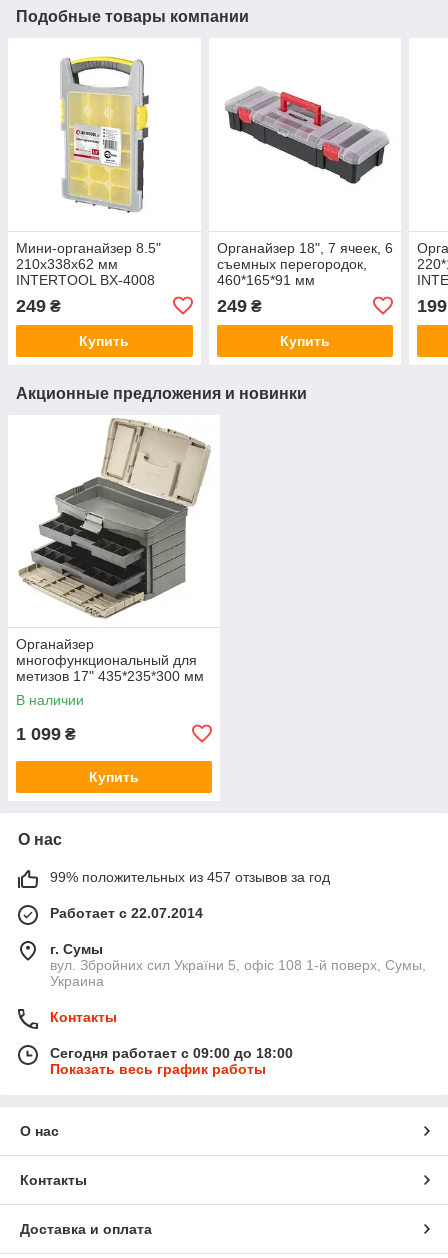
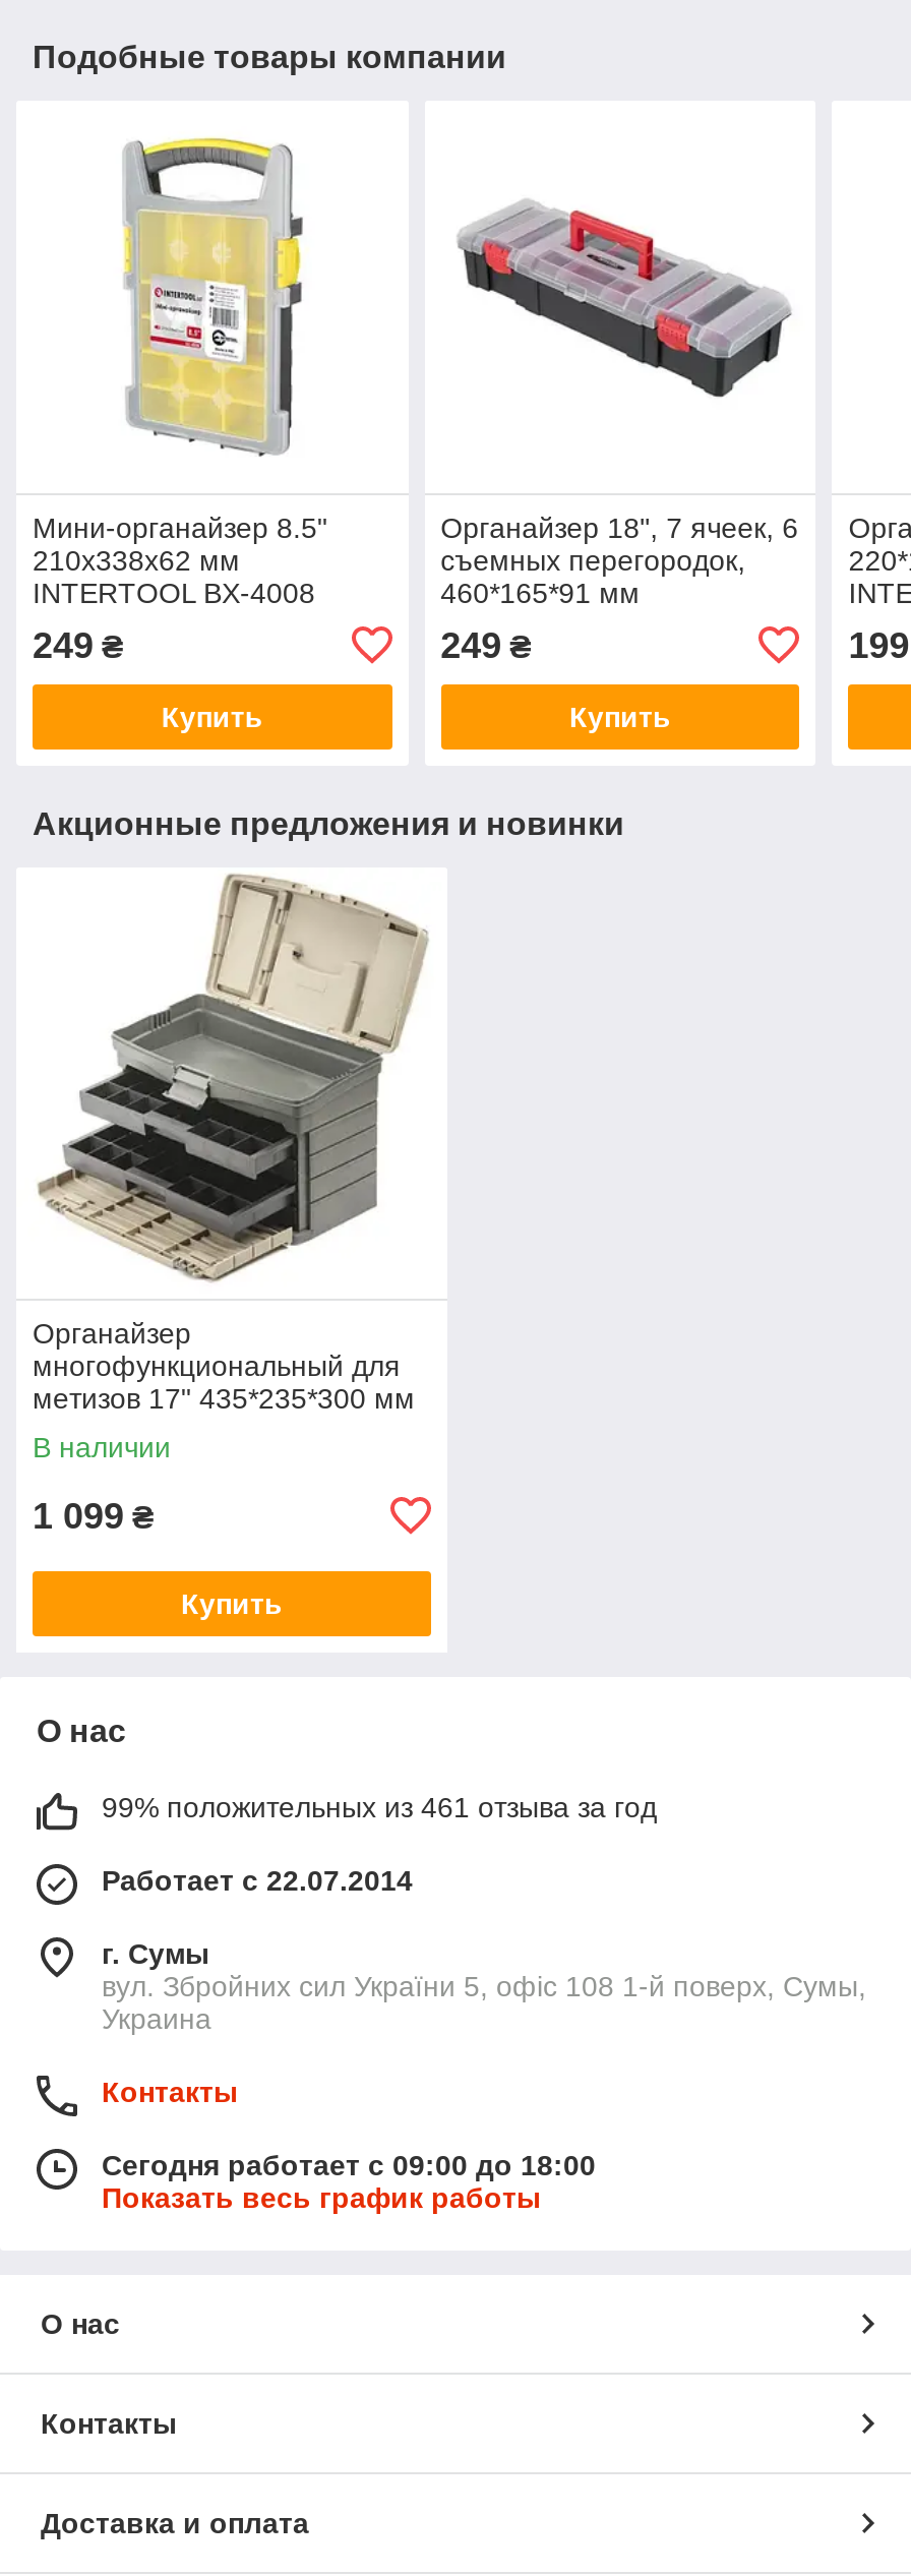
- 99% положительных из 457 отзывов за год
+ 99% положительных из 461 отзыва за год
